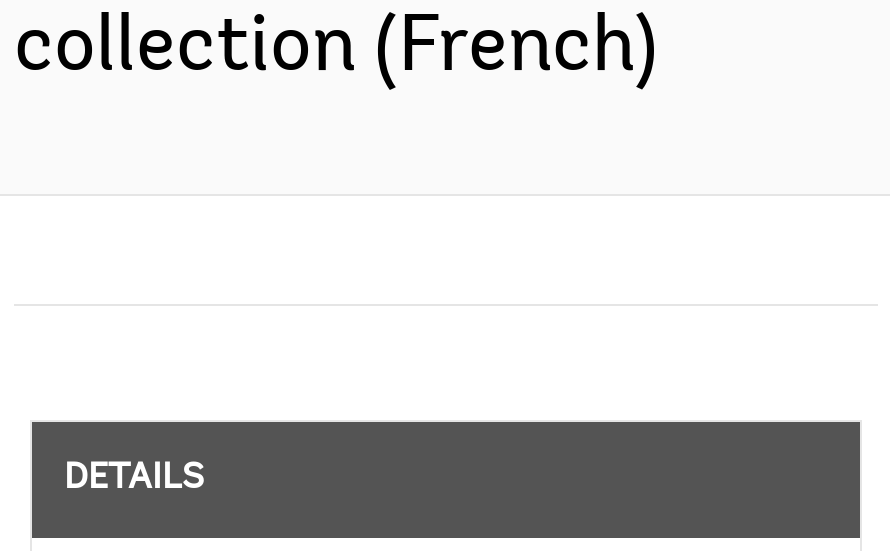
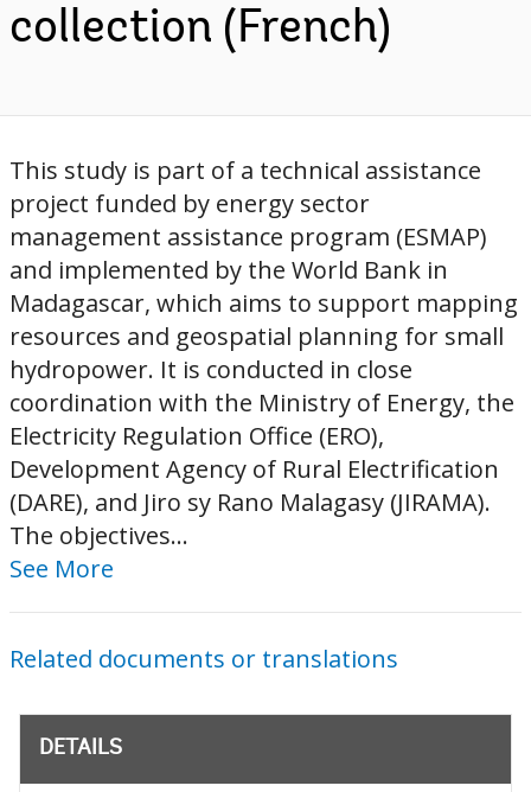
+ This study is part of a technical assistance
+ project funded by energy sector
+ management assistance program (ESMAP)
+ and implemented by the World Bank in
+ Madagascar, which aims to support mapping
+ resources and geospatial planning for small
+ hydropower. It is conducted in close
+ coordination with the Ministry of Energy, the
+ Electricity Regulation Office (ERO),
+ Development Agency of Rural Electrification
+ (DARE), and Jiro sy Rano Malagasy (JIRAMA).
+ The objectives...
+ See More
+ Related documents or translations
